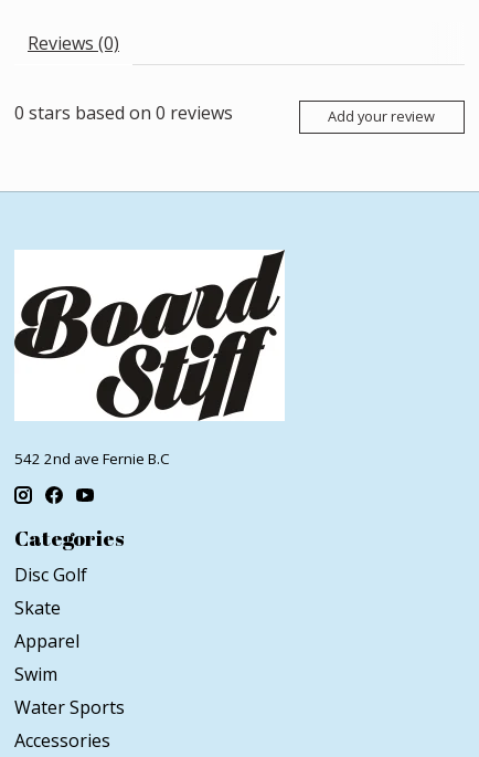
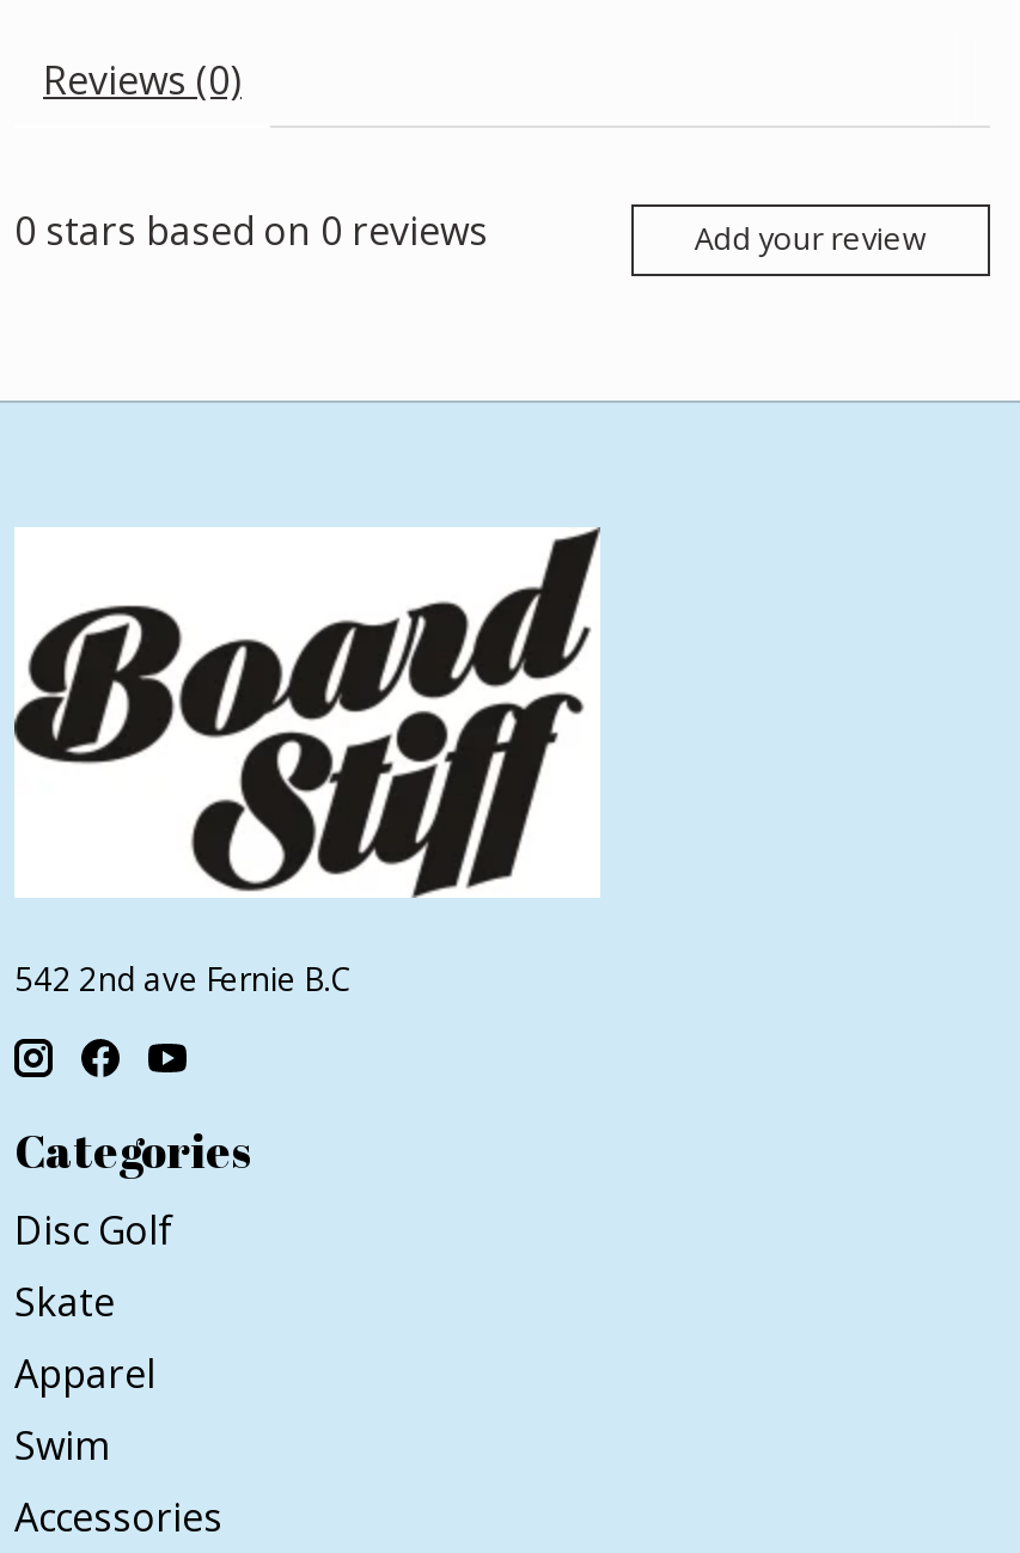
- Water Sports
